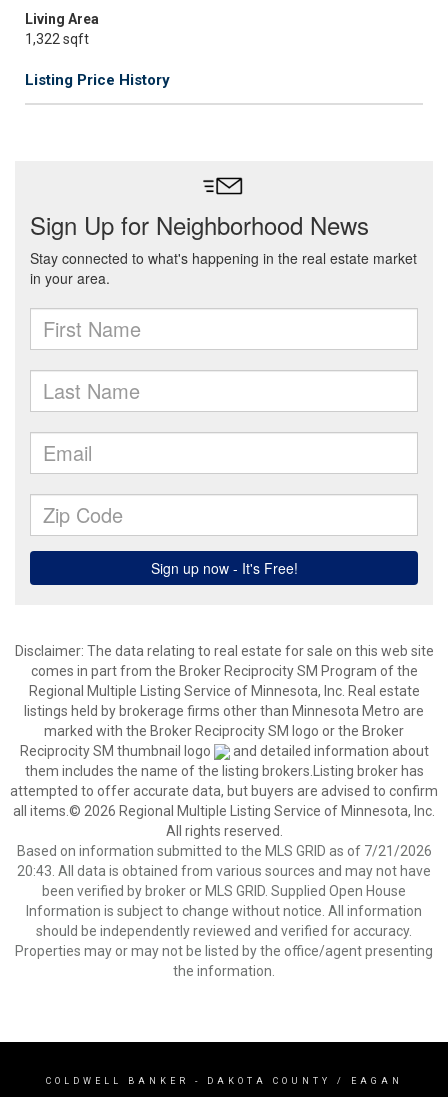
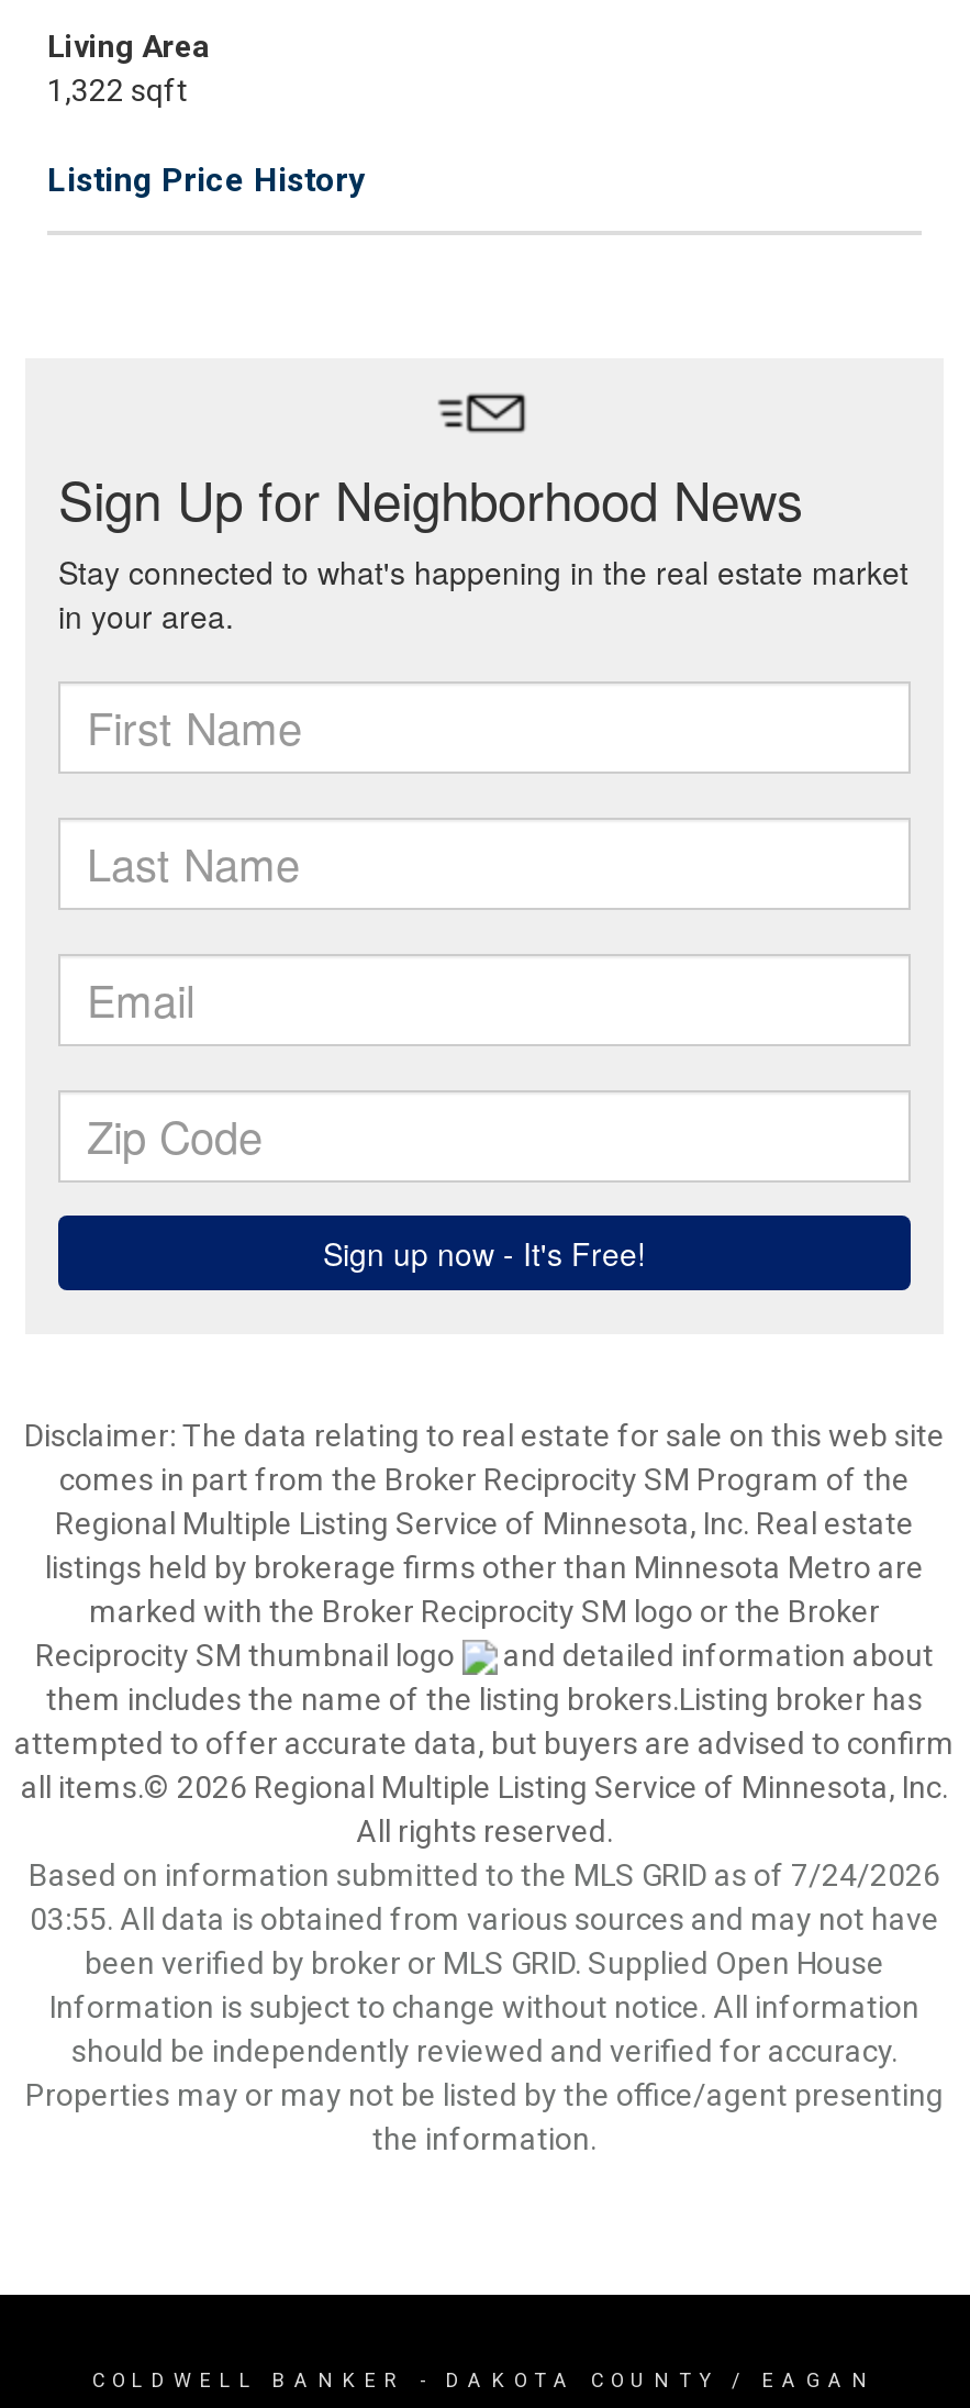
- Based on information submitted to the MLS GRID as of 7/21/2026
+ Based on information submitted to the MLS GRID as of 7/24/2026

- 20:43. All data is obtained from various sources and may not have
+ 03:55. All data is obtained from various sources and may not have
